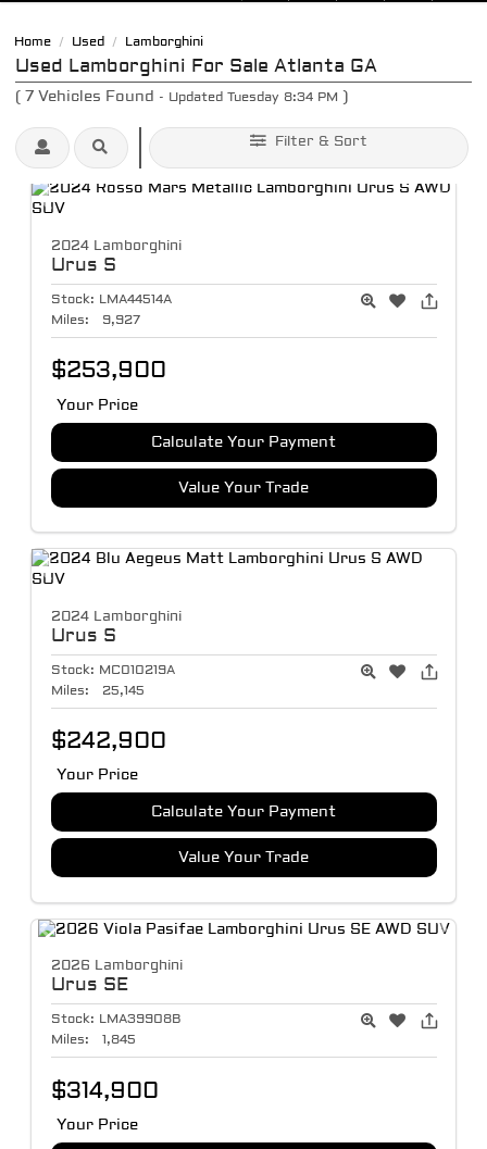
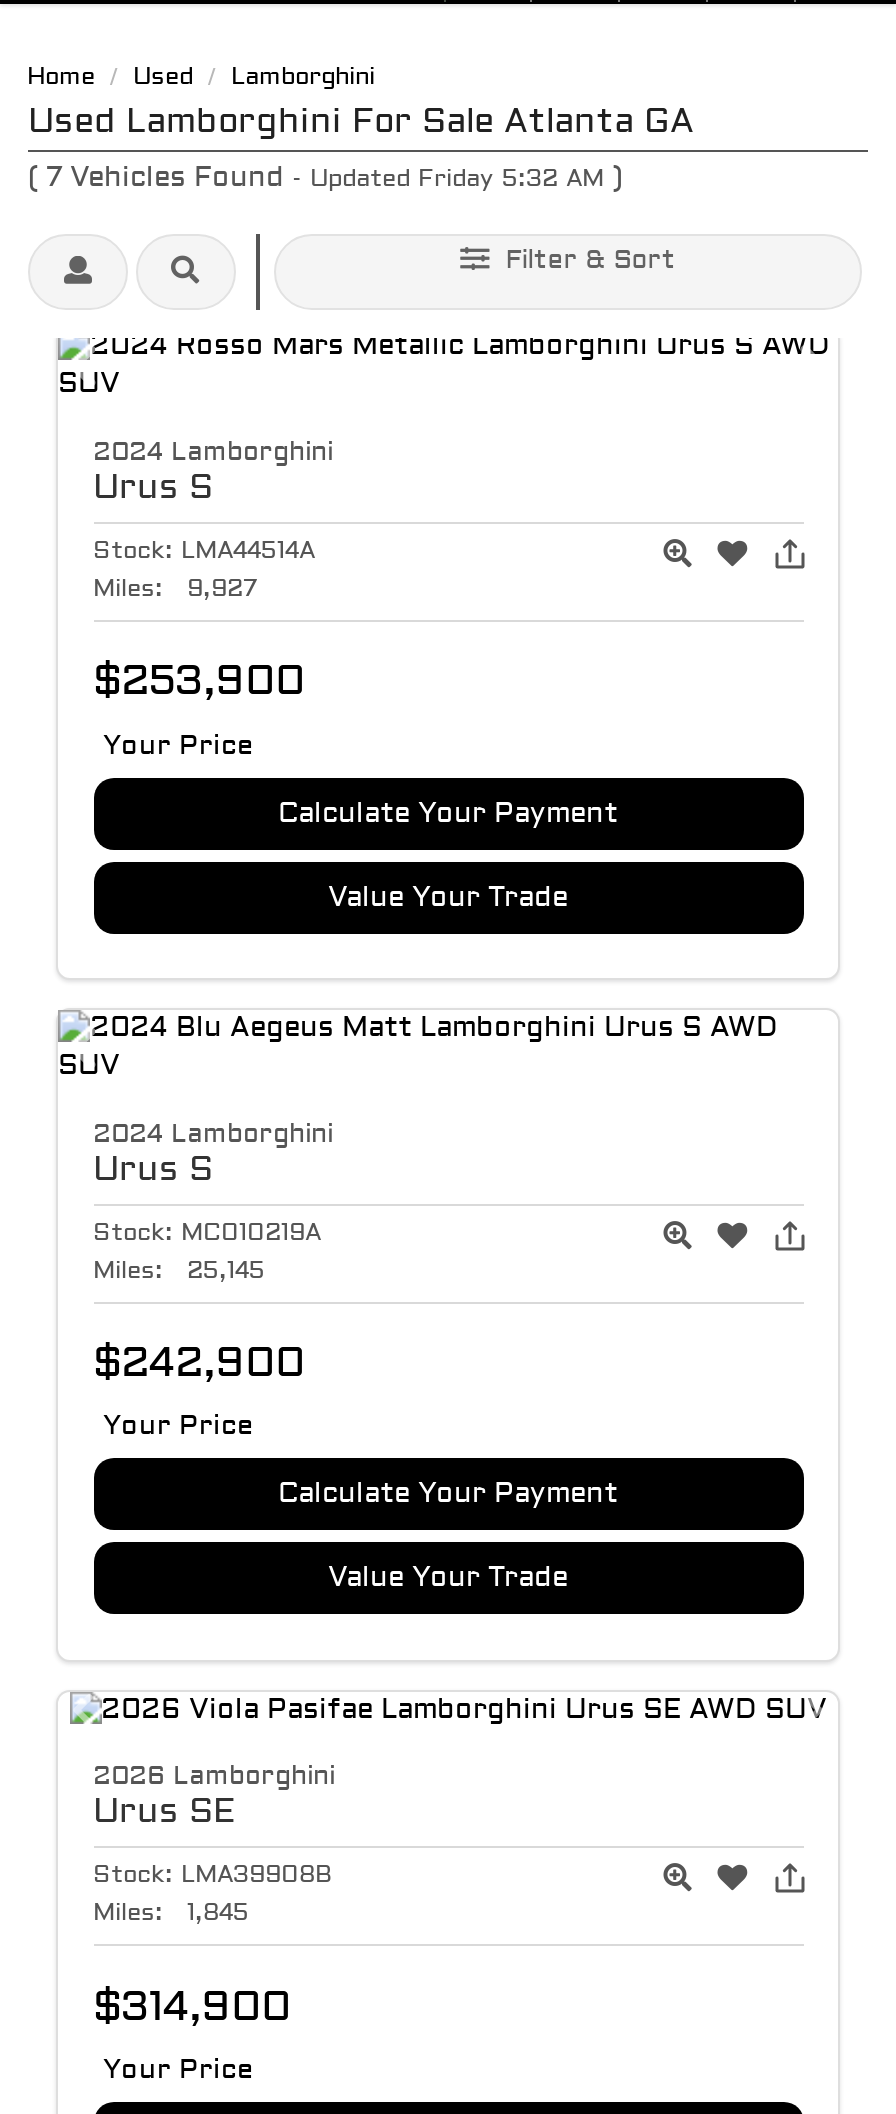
- (7 Vehicles Found - Updated Tuesday 8:34 PM)
+ (7 Vehicles Found - Updated Friday 5:32 AM)
